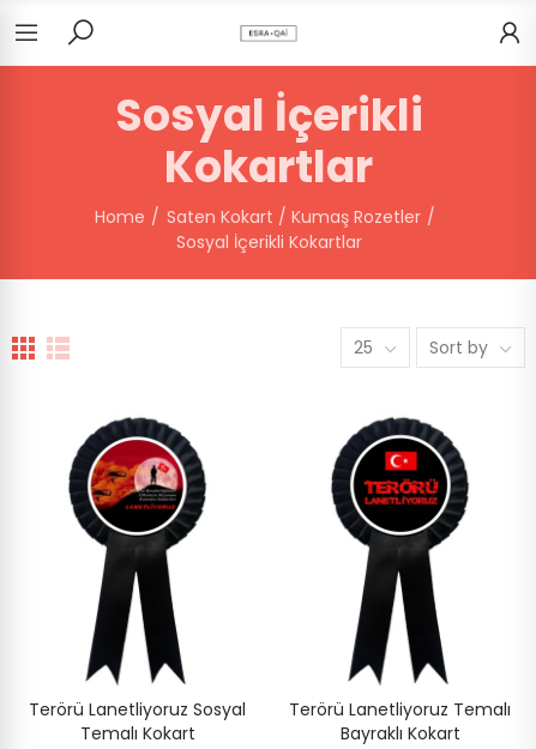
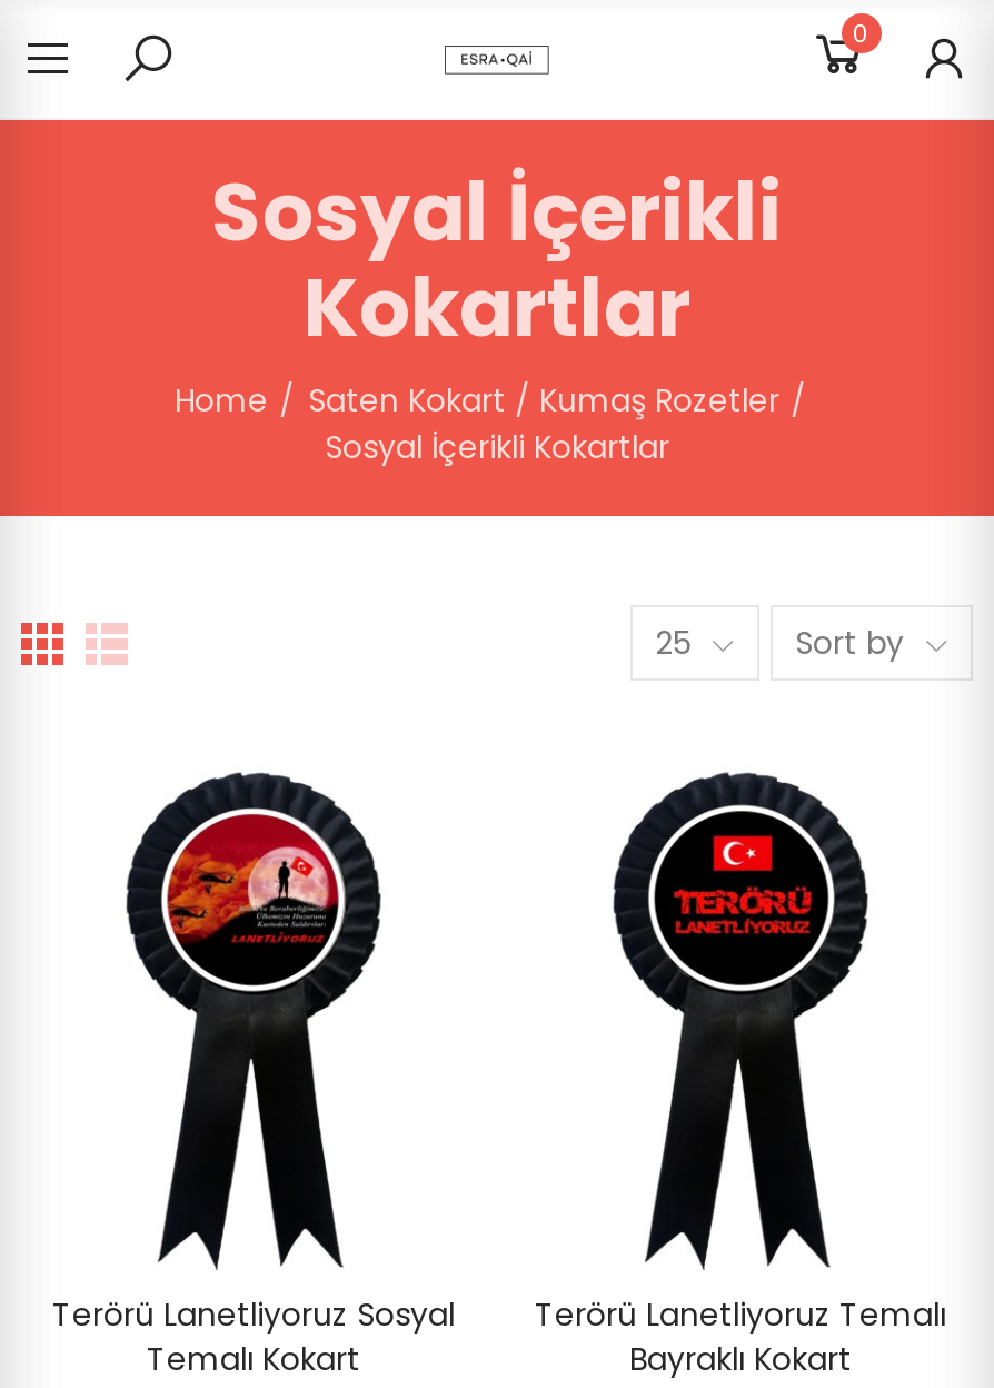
+ 0
